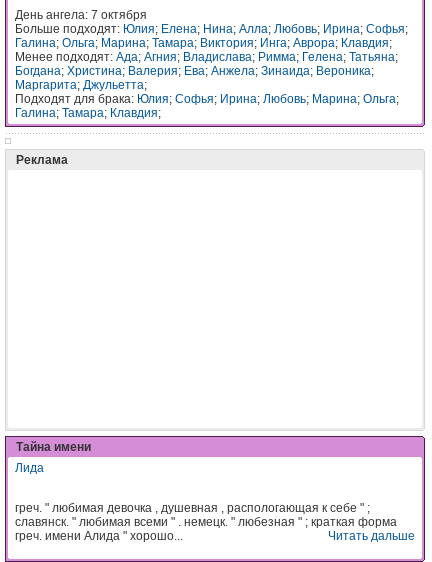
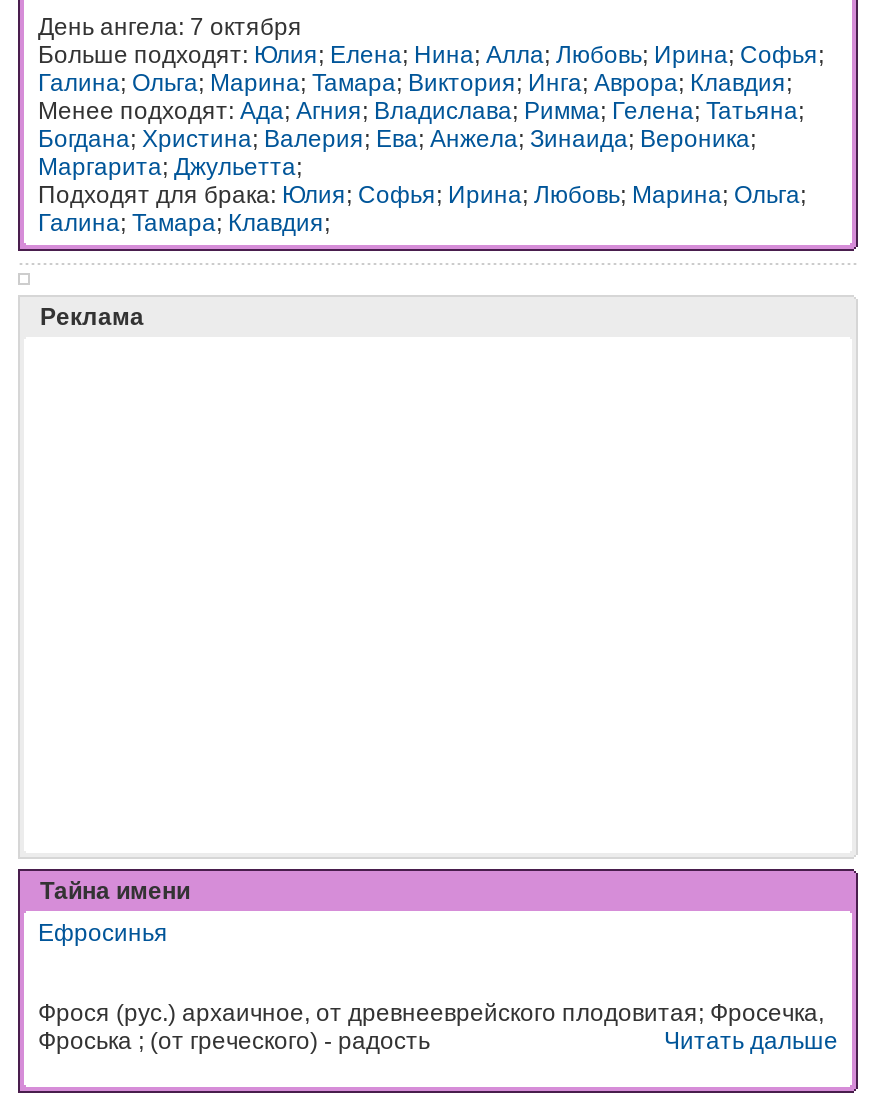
- Лида
+ Ефросинья

- греч. " любимая девочка , душевная , распологающая к себе " ;
- славянск. " любимая всеми " . немецк. " любезная " ; краткая форма
- греч. имени Алида " хорошо...
+ Фрося (рус.) архаичное, от древнееврейского плодовитая; Фросечка,
+ Фроська ; (от греческого) - радость
